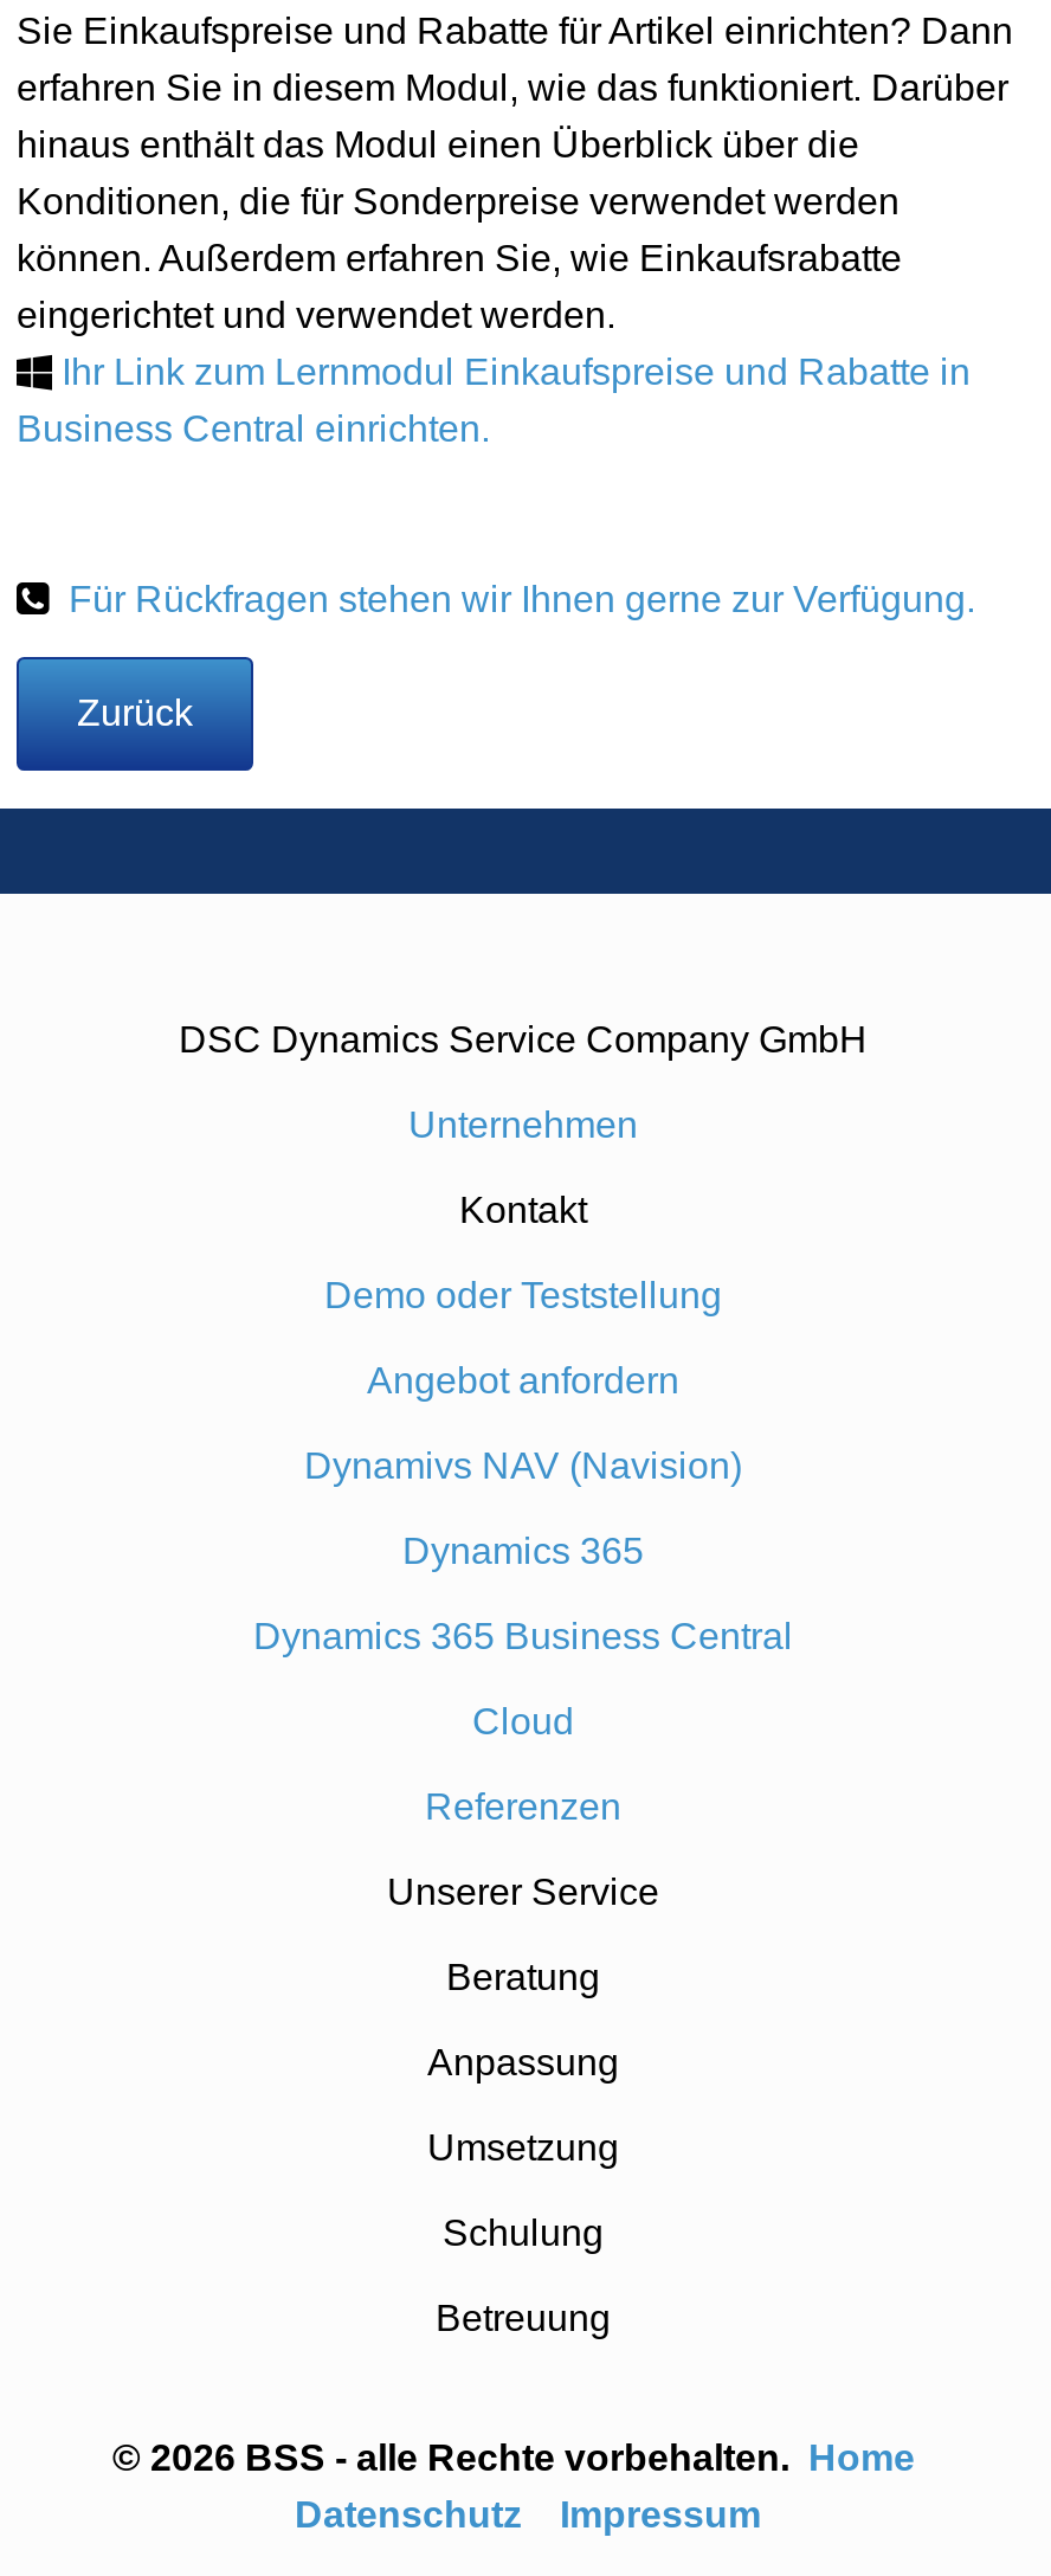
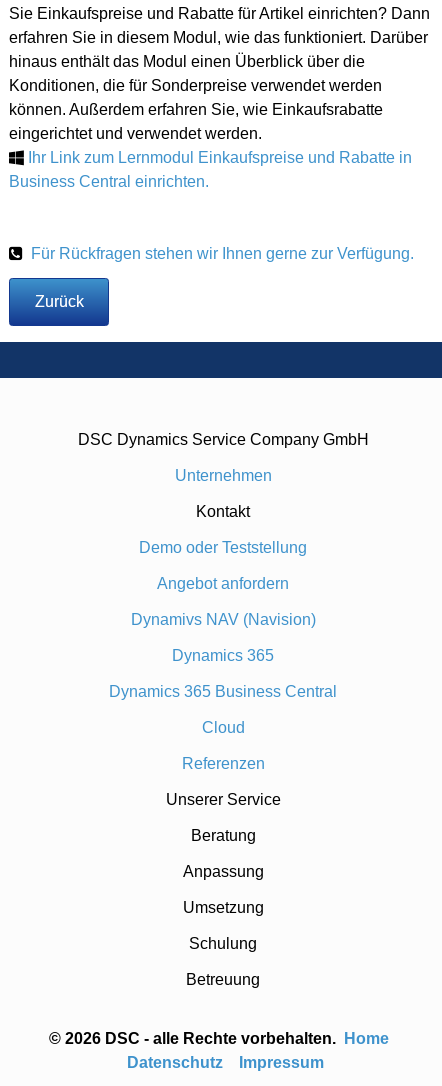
- © 2026 BSS - alle Rechte vorbehalten. Home
+ © 2026 DSC - alle Rechte vorbehalten. Home
